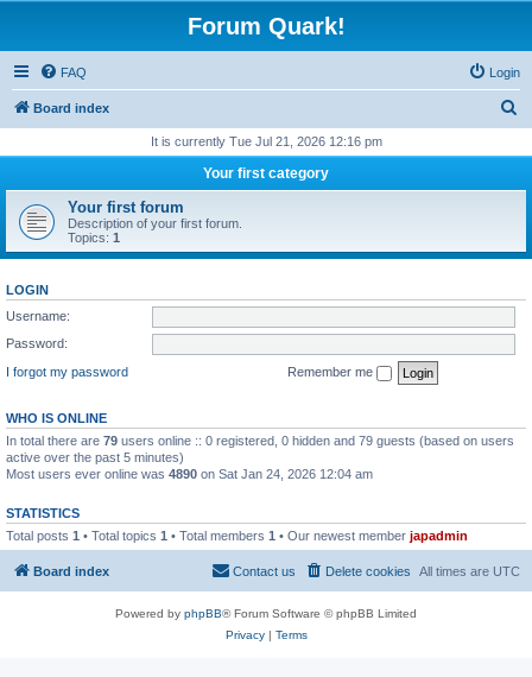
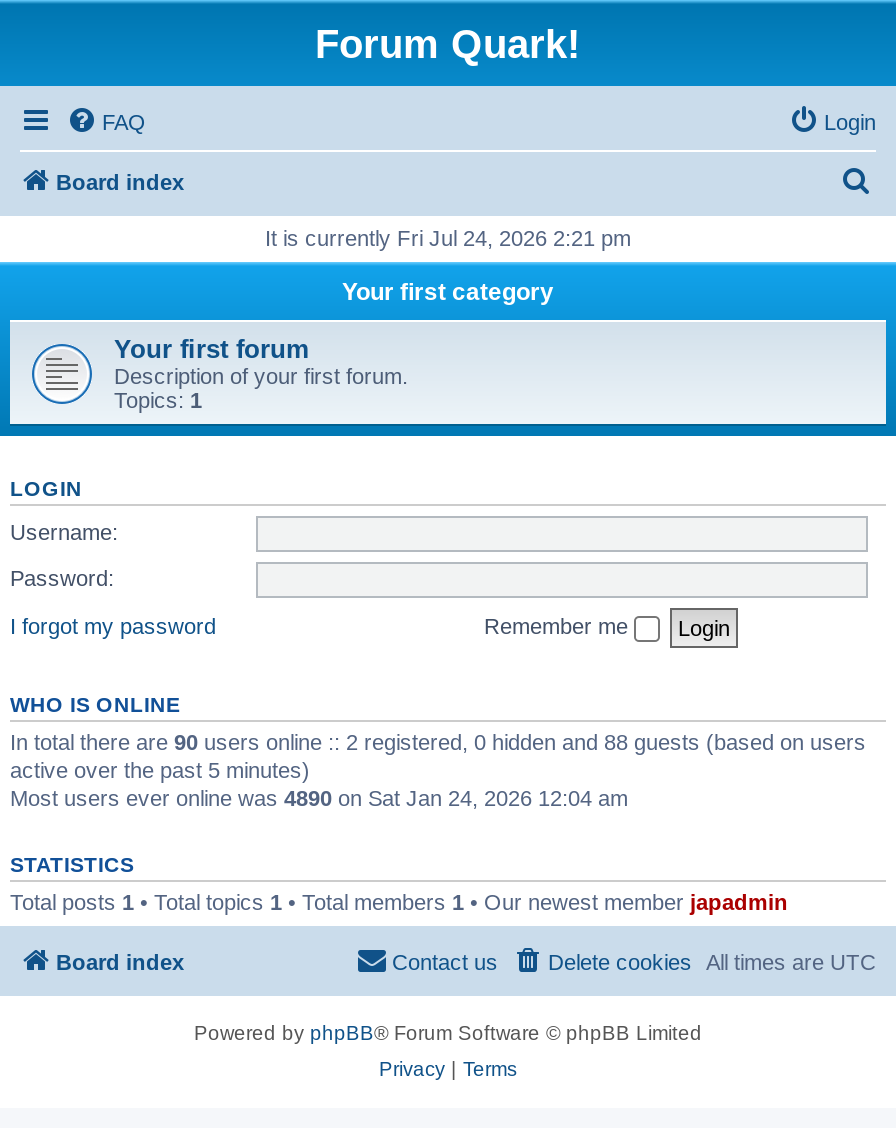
- It is currently Tue Jul 21, 2026 12:16 pm
+ It is currently Fri Jul 24, 2026 2:21 pm

- In total there are 79 users online :: 0 registered, 0 hidden and 79 guests (based on users
+ In total there are 90 users online :: 2 registered, 0 hidden and 88 guests (based on users
